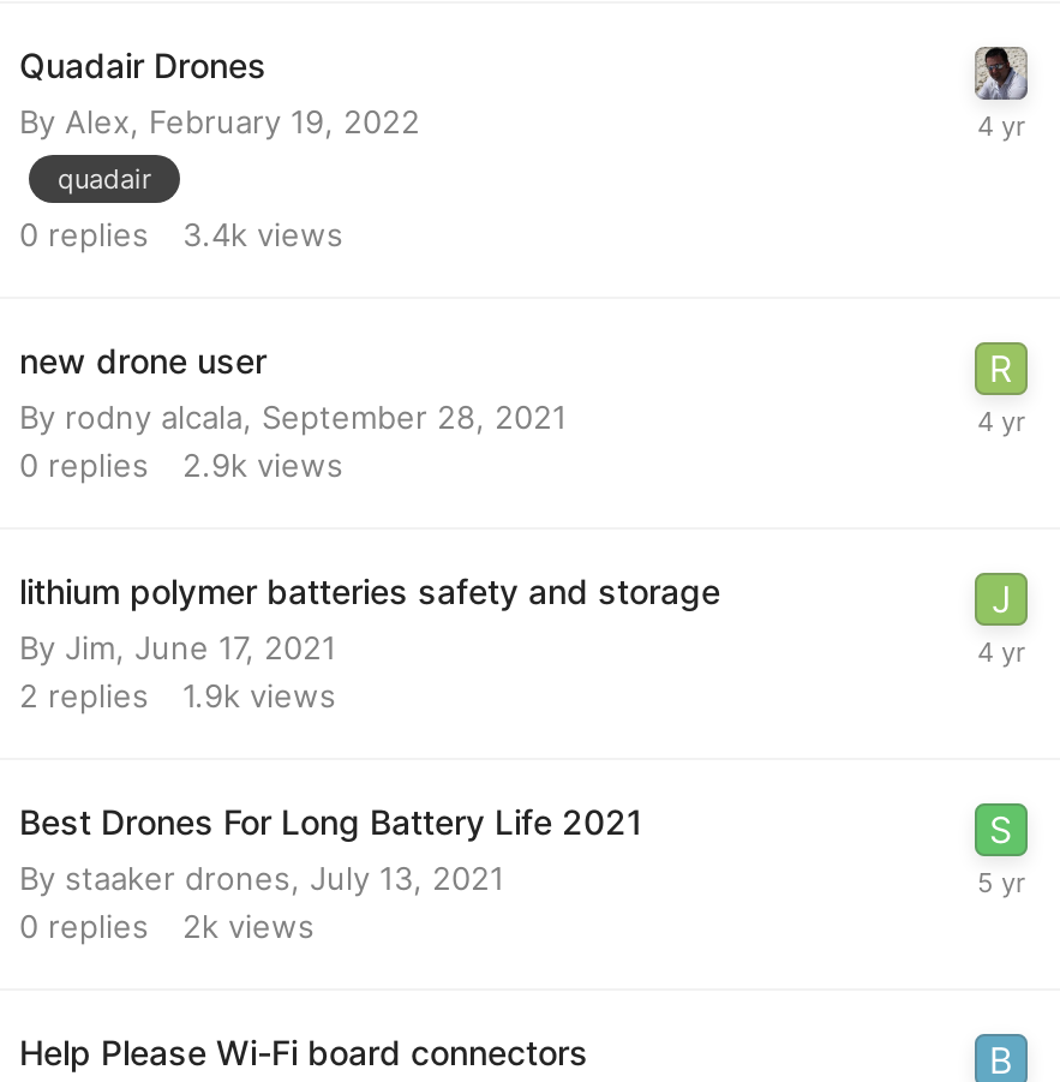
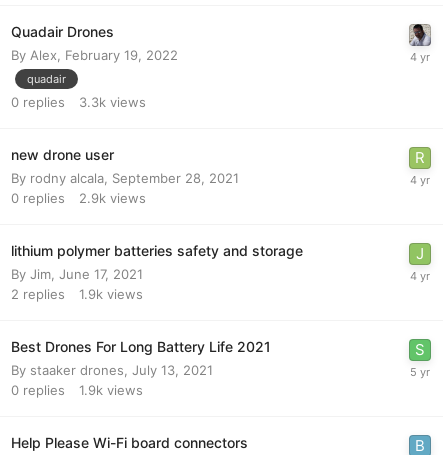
- 0 replies 3.4k views
+ 0 replies 3.3k views

- 0 replies 2k views
+ 0 replies 1.9k views
